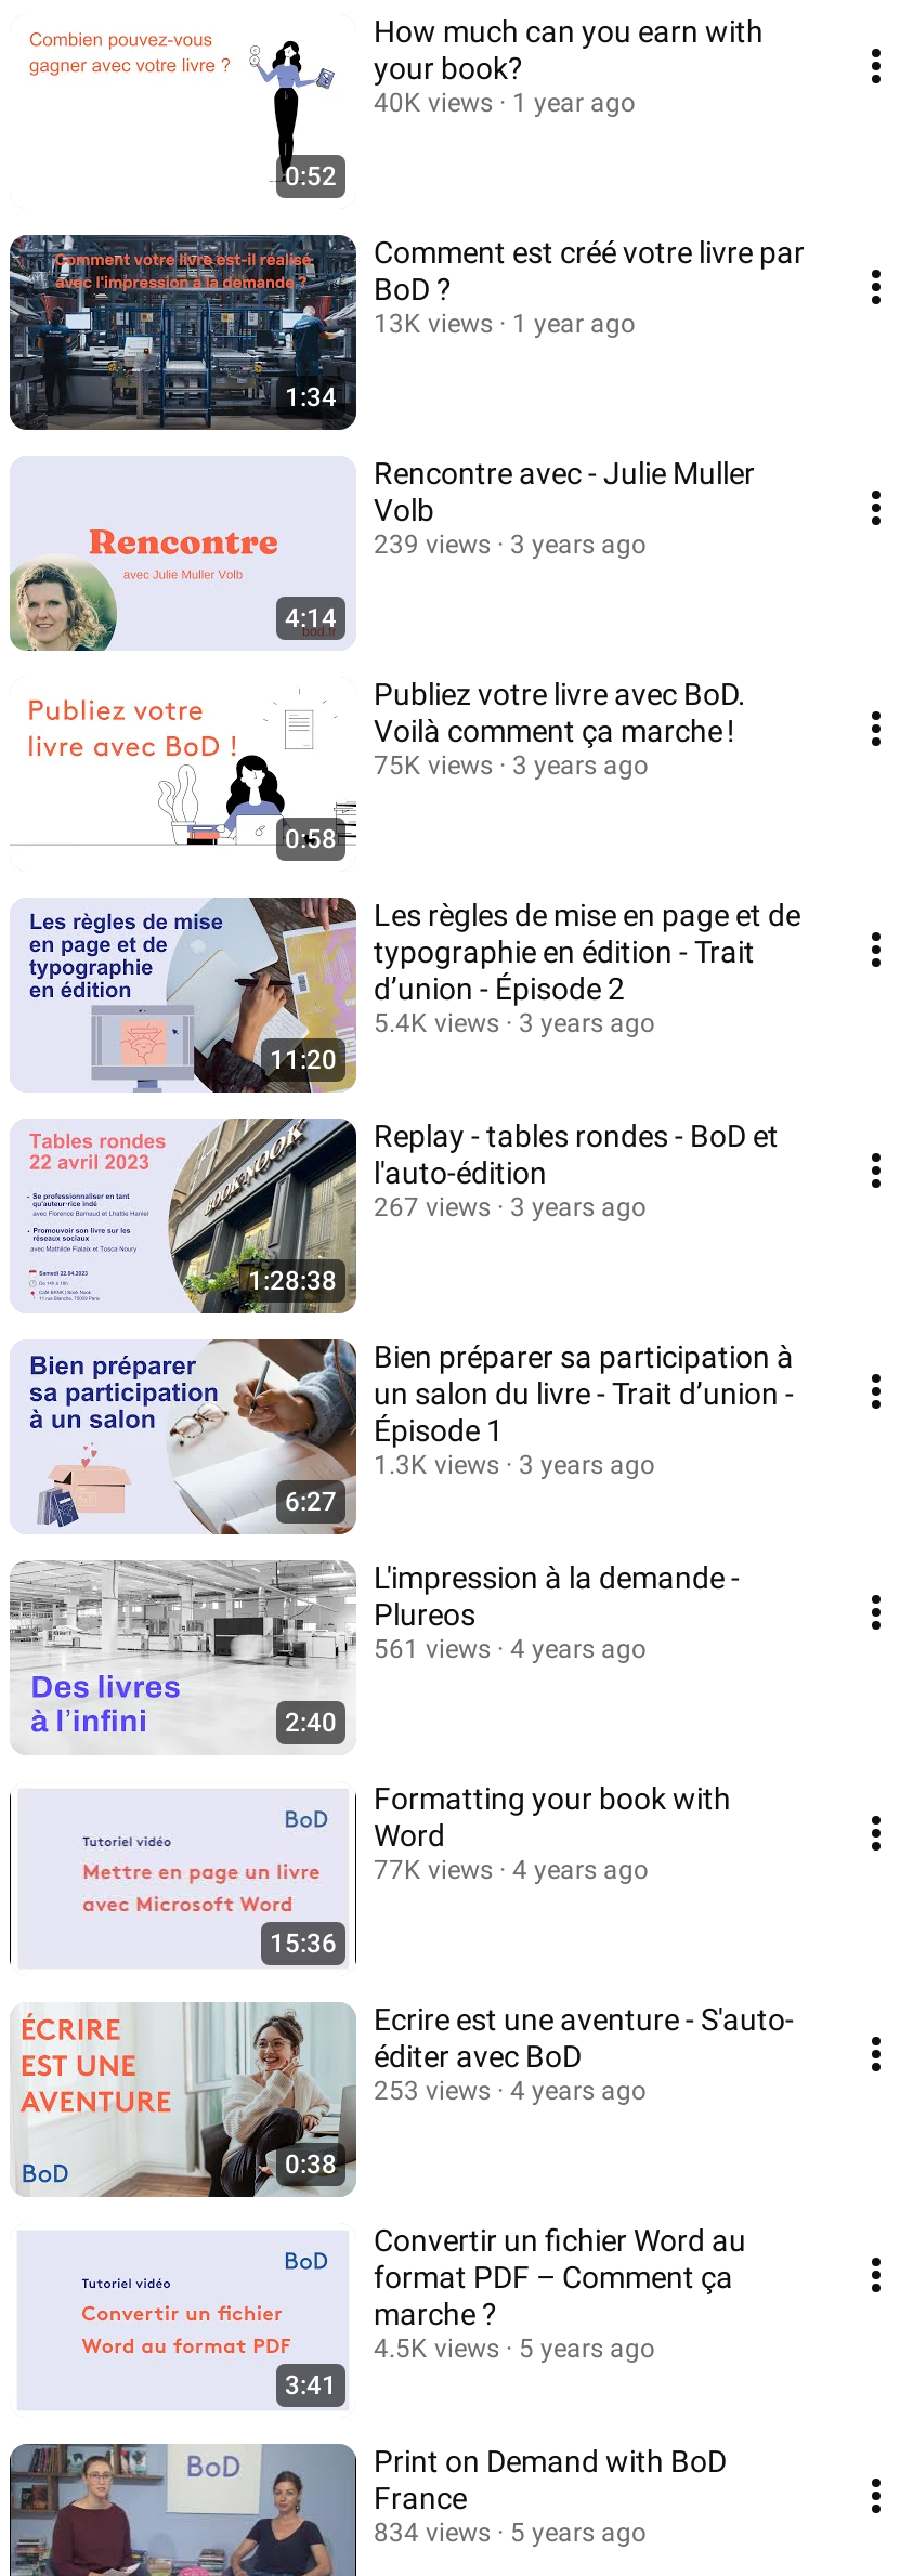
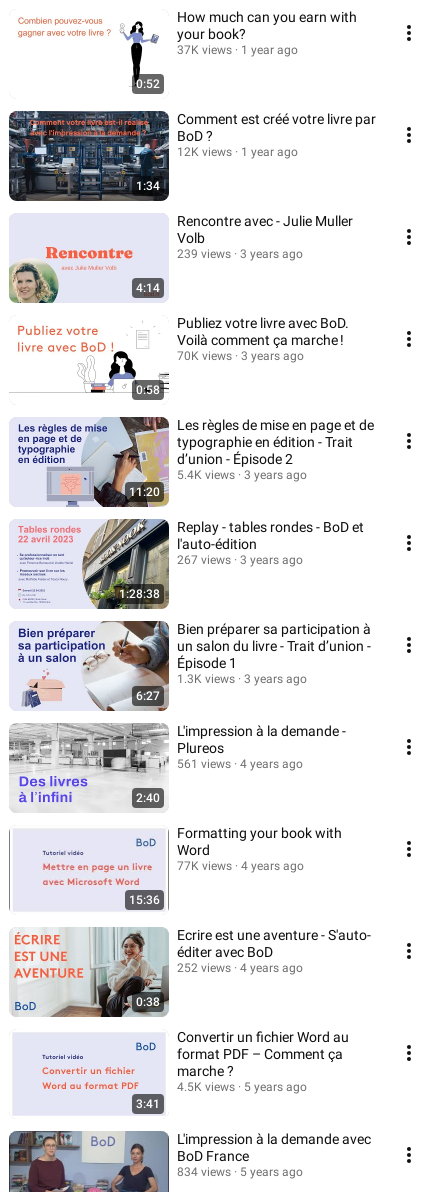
- 40K views 1 year ago
+ 37K views 1 year ago

- 13K views 1 year ago
+ 12K views 1 year ago

- 75K views 3 years ago
+ 70K views 3 years ago

- 253 views 4 years ago
+ 252 views 4 years ago

- Print on Demand with BoD
- France
+ L'impression à la demande avec
+ BoD France
